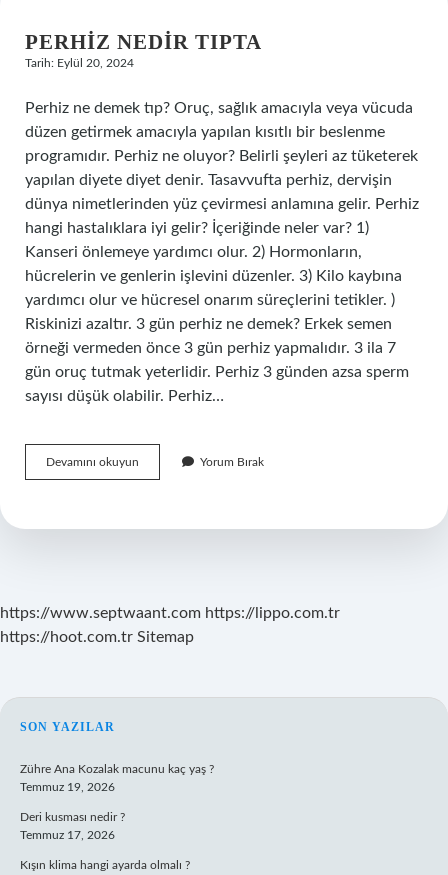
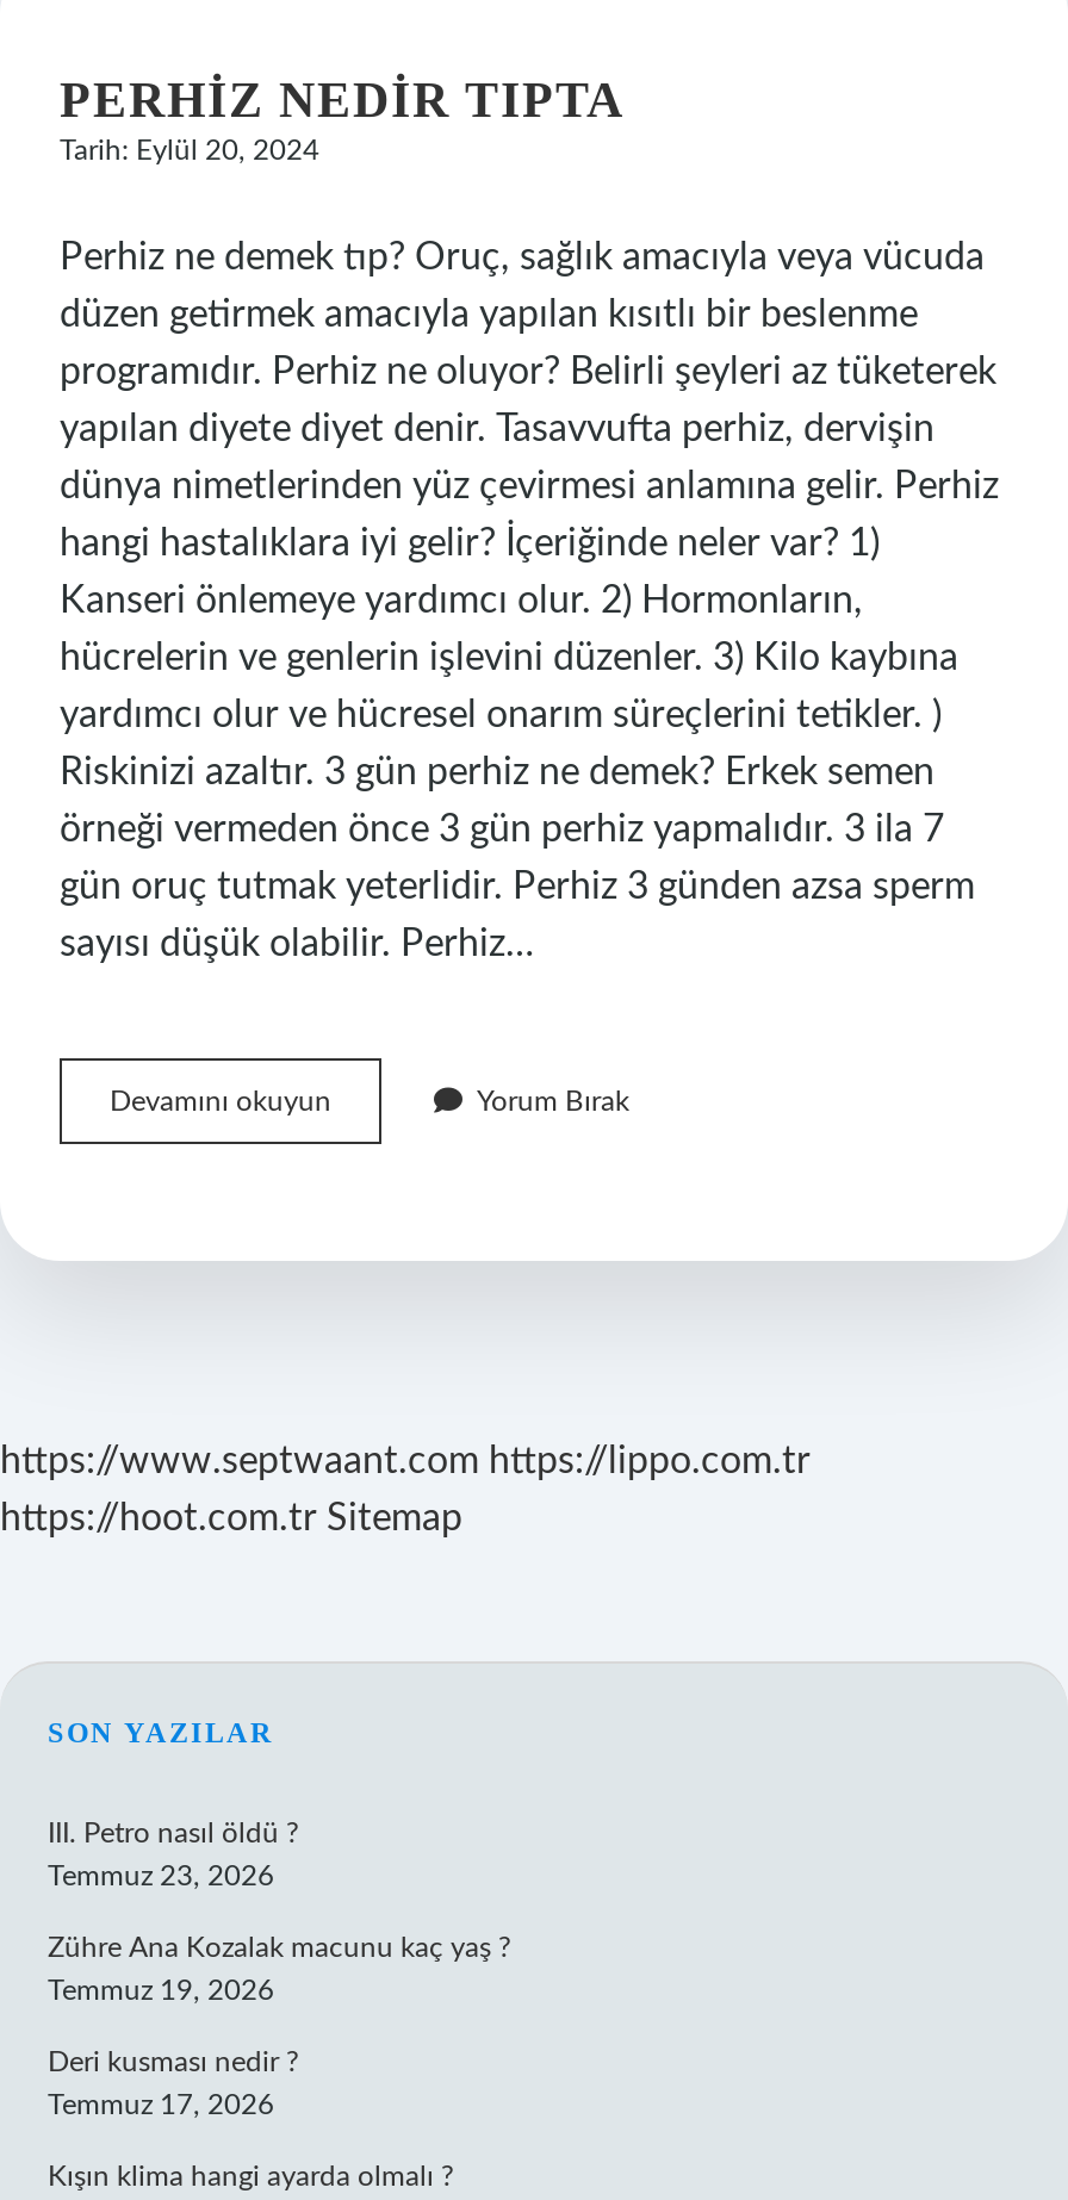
+ III. Petro nasıl öldü ?
+ Temmuz 23, 2026
